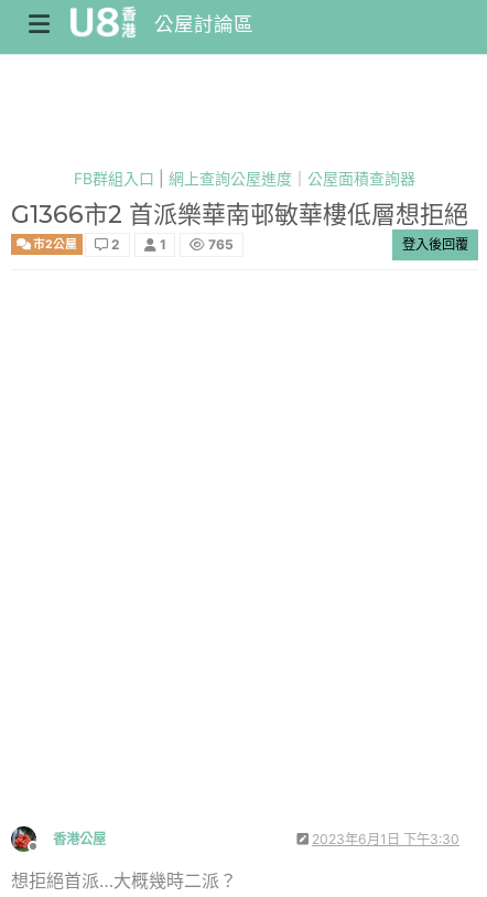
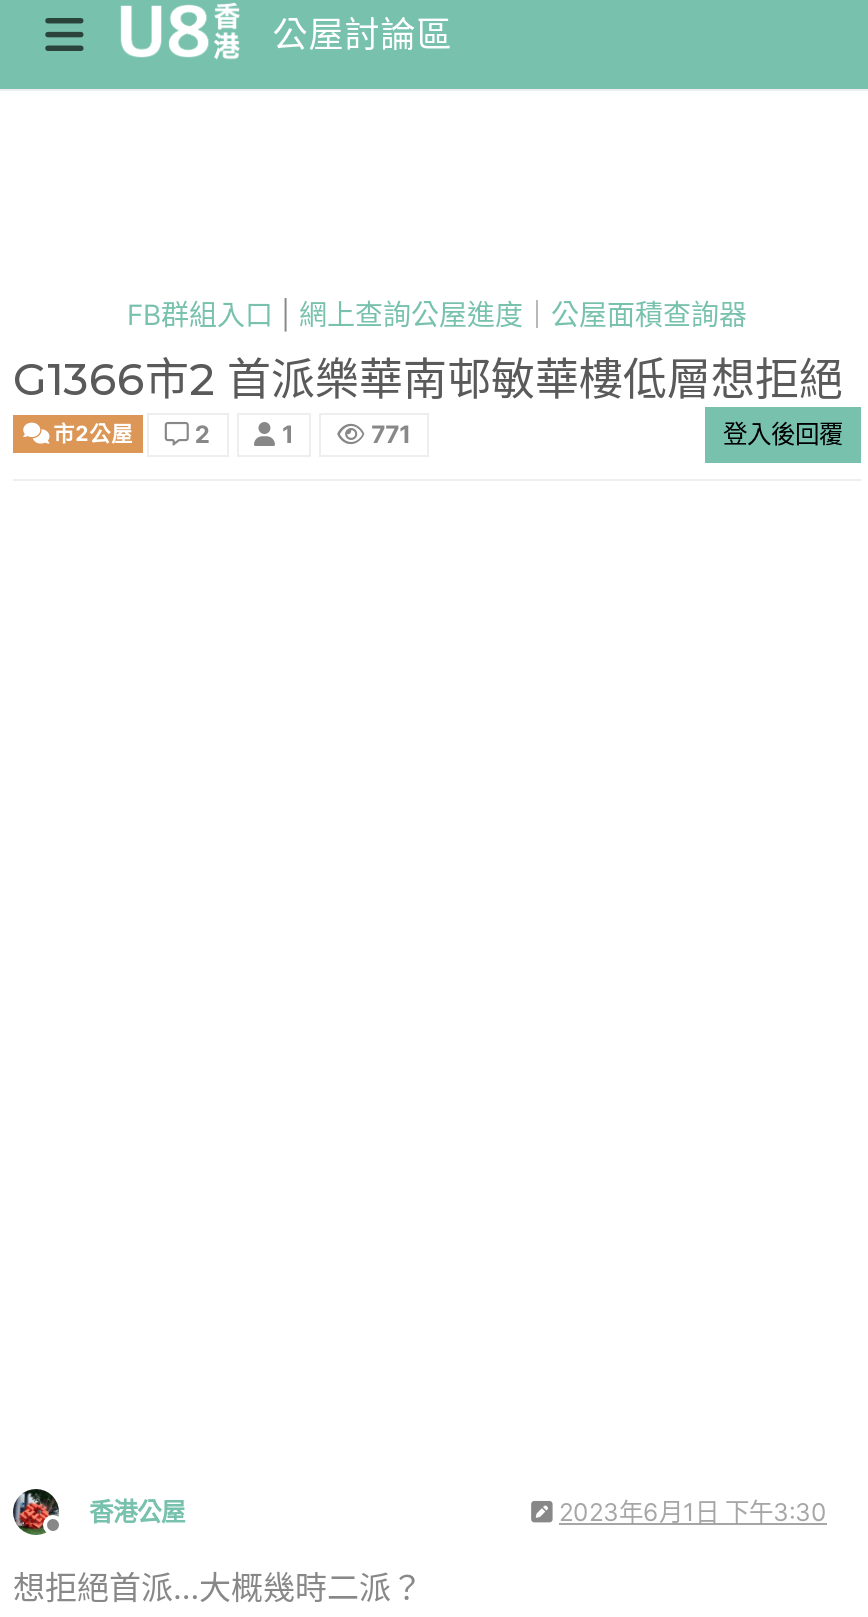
- 765
+ 771
